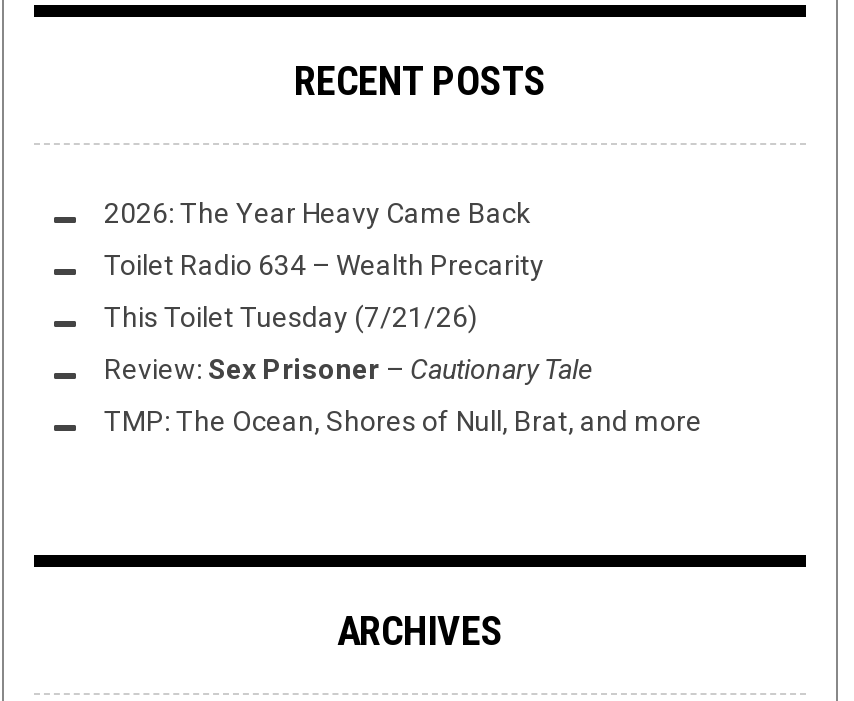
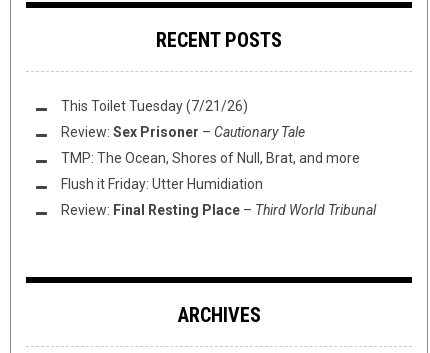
- 2026: The Year Heavy Came Back
- Toilet Radio 634 – Wealth Precarity

moved up: This Toilet Tuesday (7/21/26) | Review: Sex Prisoner – Cautionary Tale | TMP: The Ocean, Shores of Null, Brat, and more

+ Flush it Friday: Utter Humidiation
+ Review: Final Resting Place – Third World Tribunal
